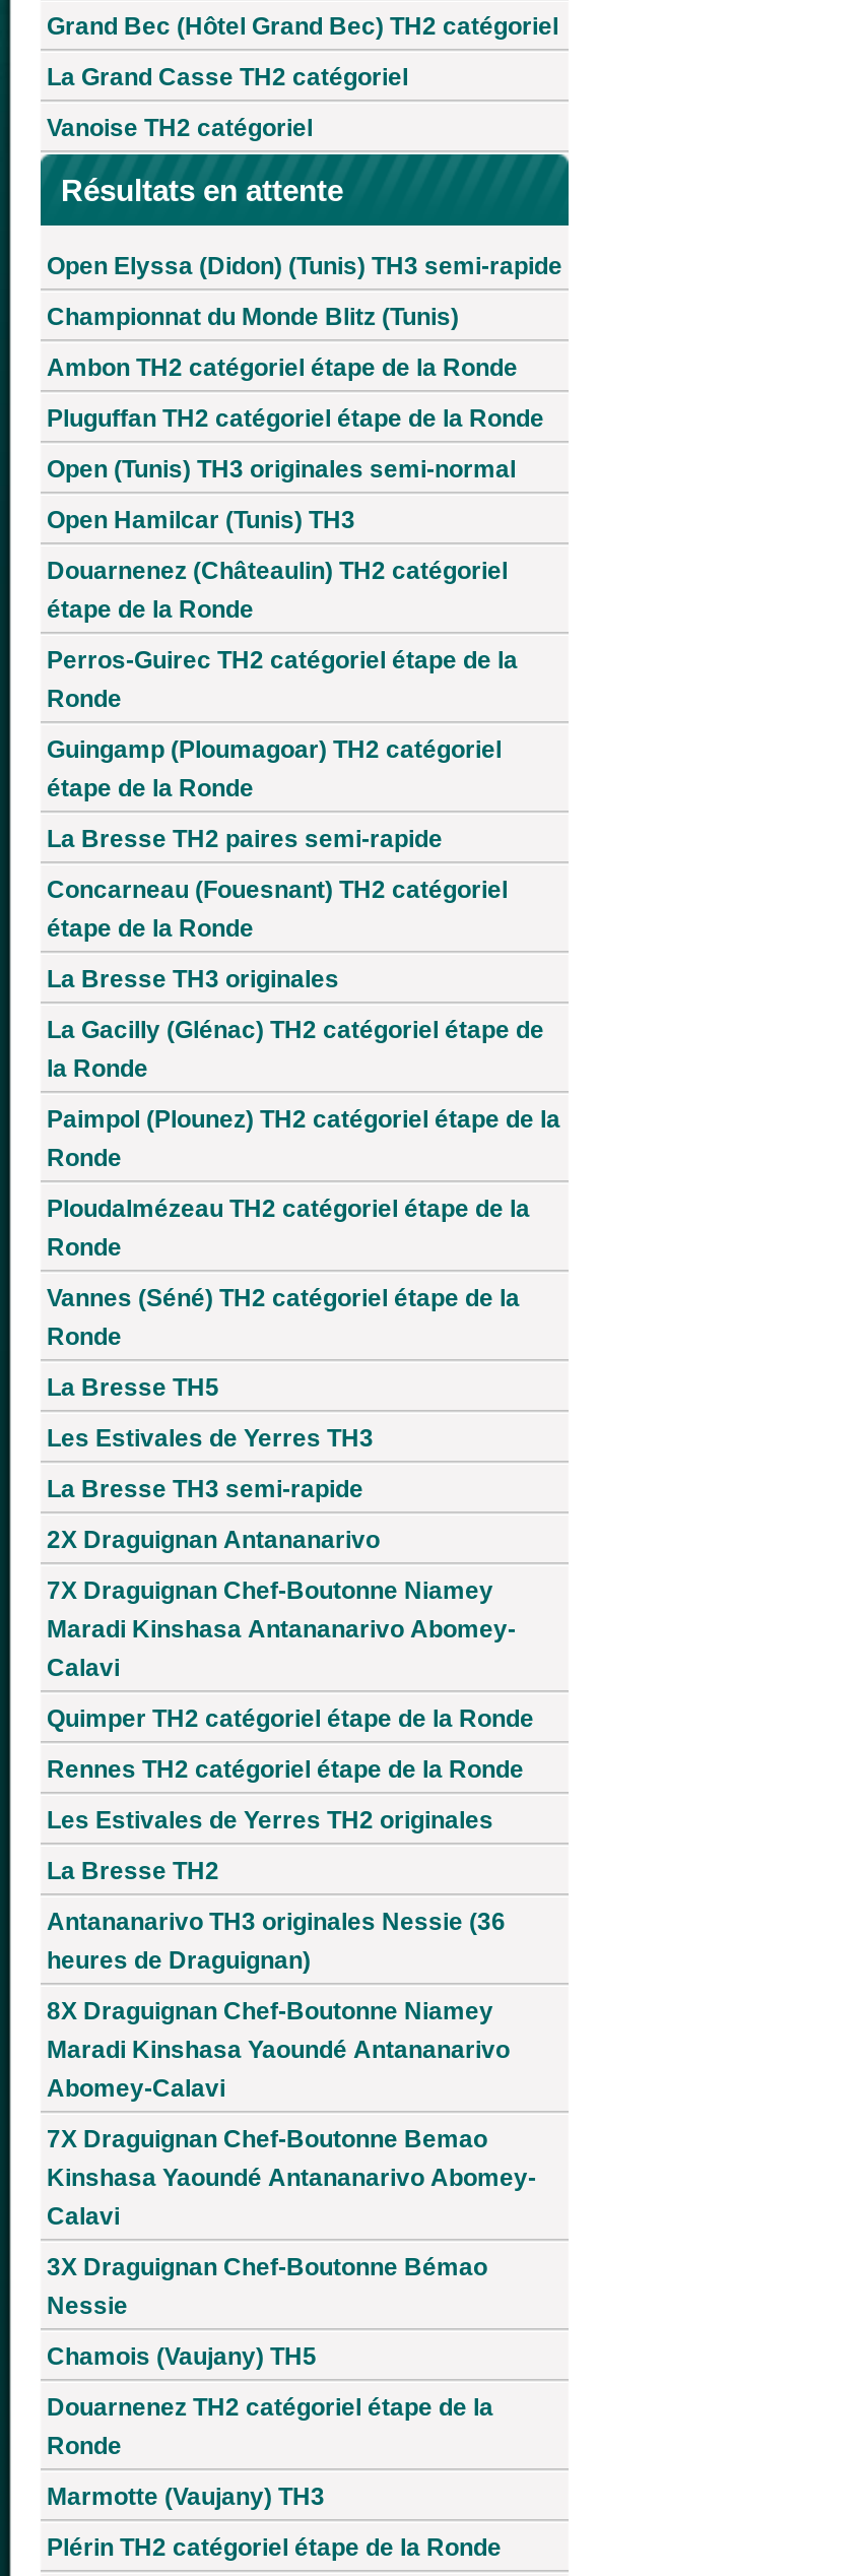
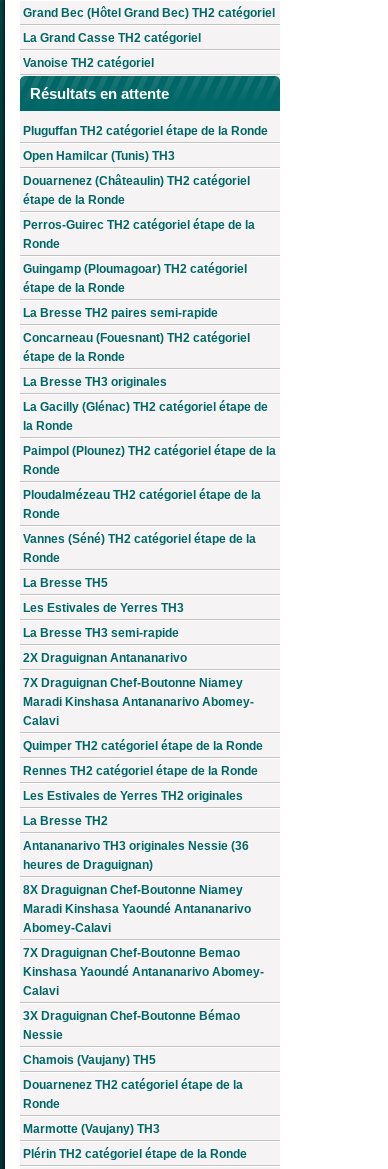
- Open Elyssa (Didon) (Tunis) TH3 semi-rapide
- Championnat du Monde Blitz (Tunis)
- Ambon TH2 catégoriel étape de la Ronde

- Open (Tunis) TH3 originales semi-normal
